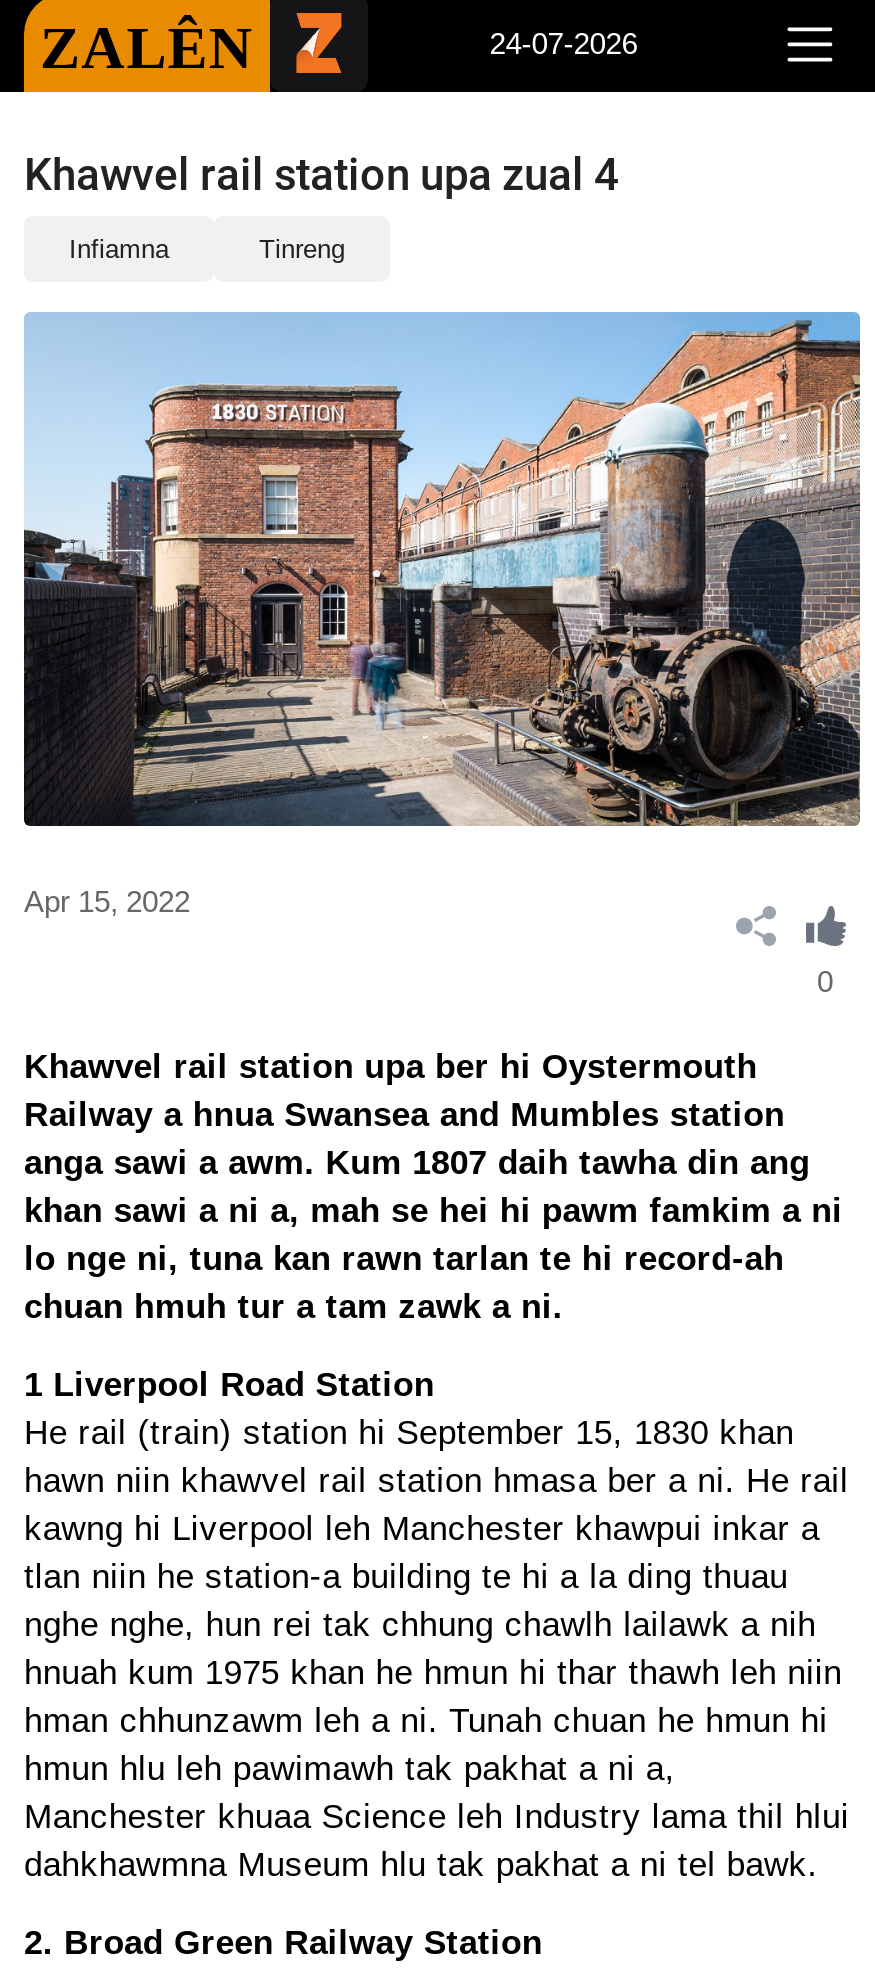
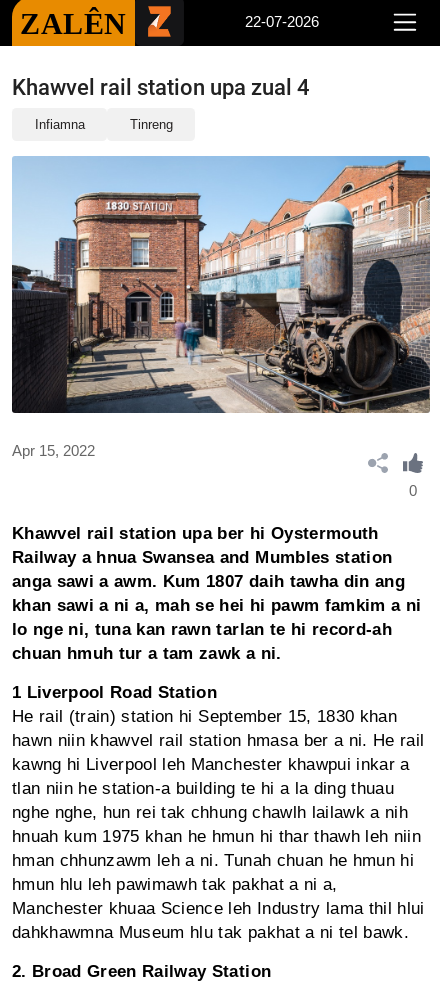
- 24-07-2026
+ 22-07-2026
